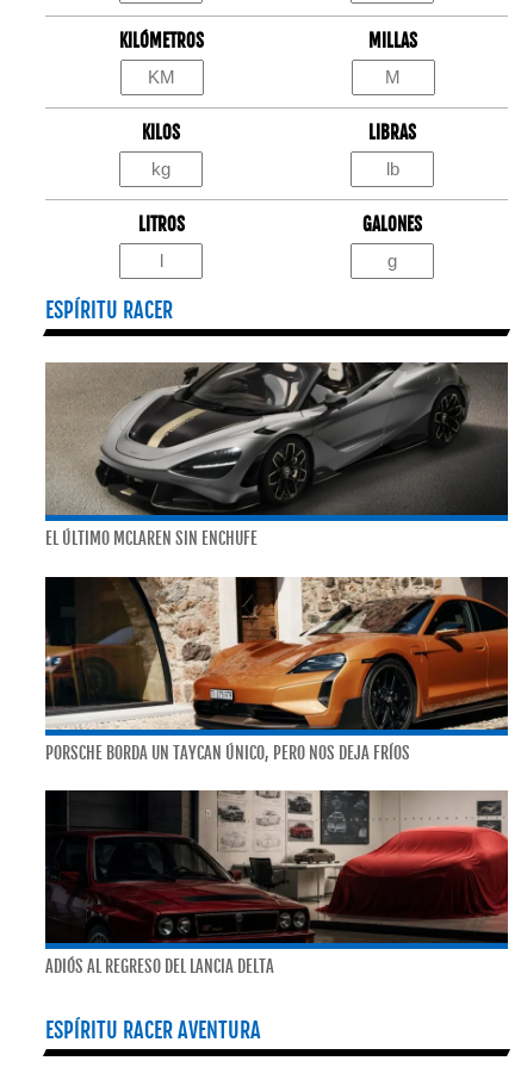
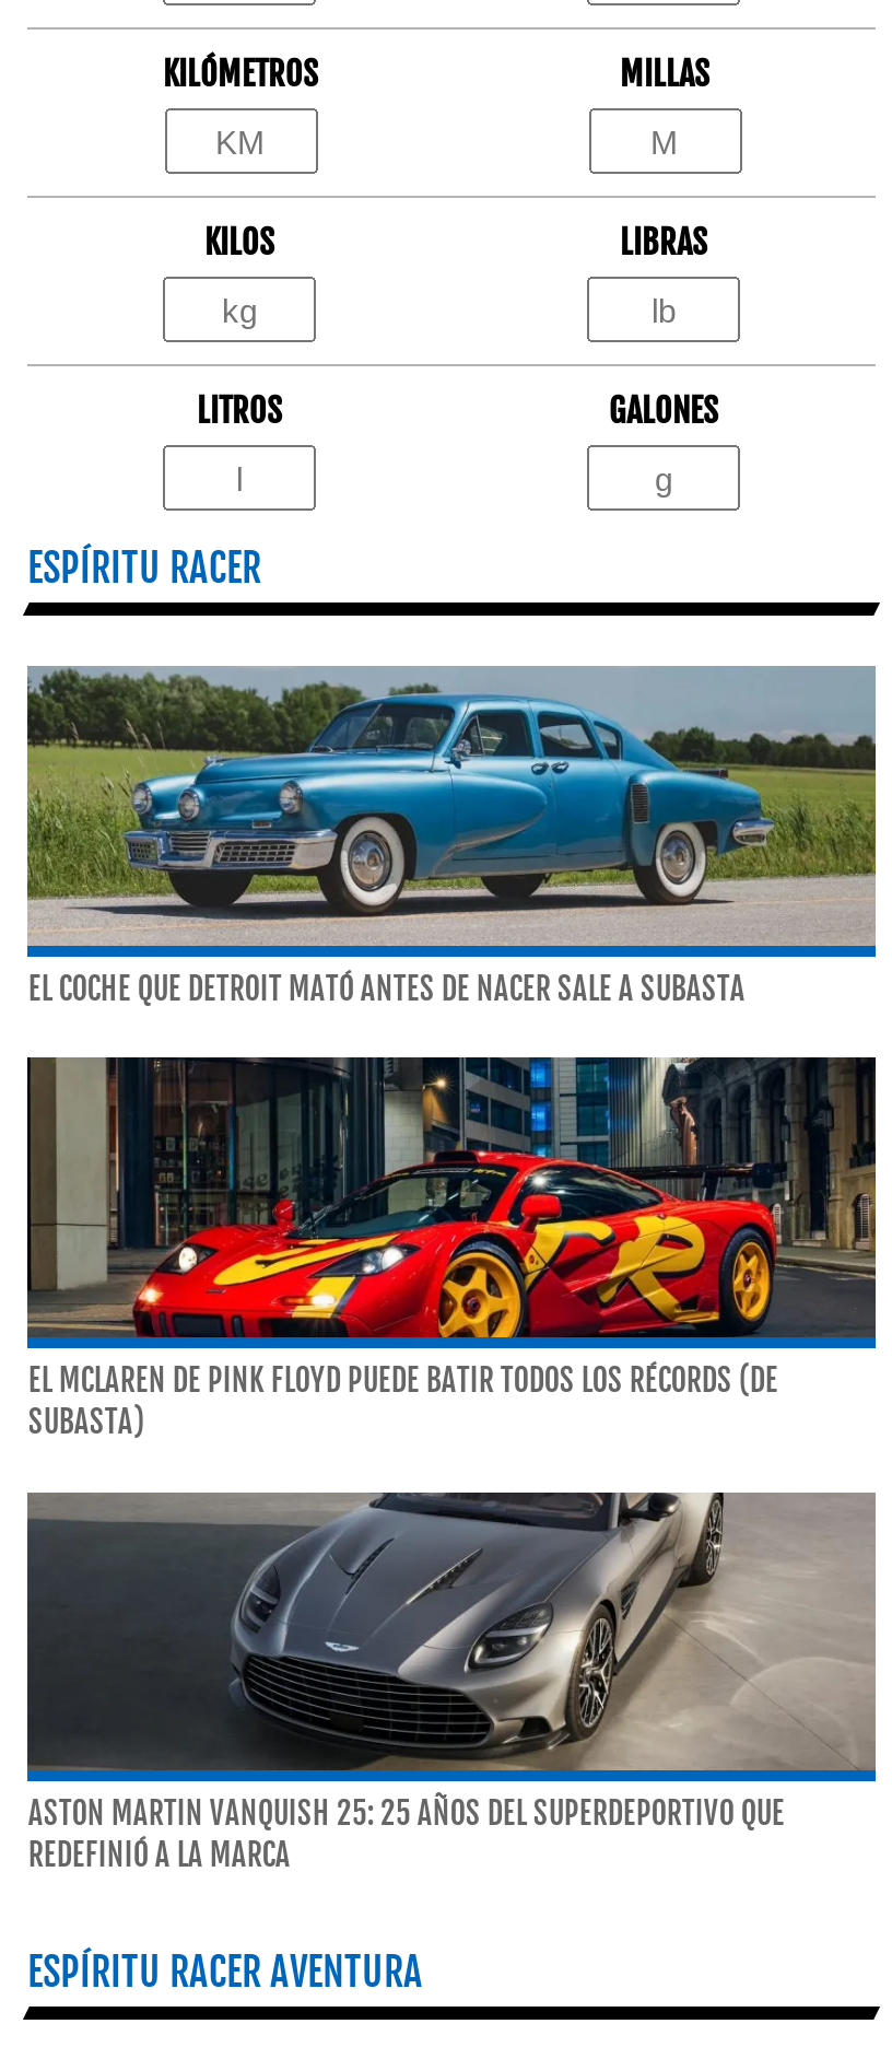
- [image]
- EL ÚLTIMO MCLAREN SIN ENCHUFE
+ [image]
+ EL COCHE QUE DETROIT MATÓ ANTES DE NACER SALE A SUBASTA

- [image]
- PORSCHE BORDA UN TAYCAN ÚNICO, PERO NOS DEJA FRÍOS
+ [image]
+ EL MCLAREN DE PINK FLOYD PUEDE BATIR TODOS LOS RÉCORDS (DE
+ SUBASTA)

- [image]
- ADIÓS AL REGRESO DEL LANCIA DELTA
+ [image]
+ ASTON MARTIN VANQUISH 25: 25 AÑOS DEL SUPERDEPORTIVO QUE
+ REDEFINIÓ A LA MARCA
